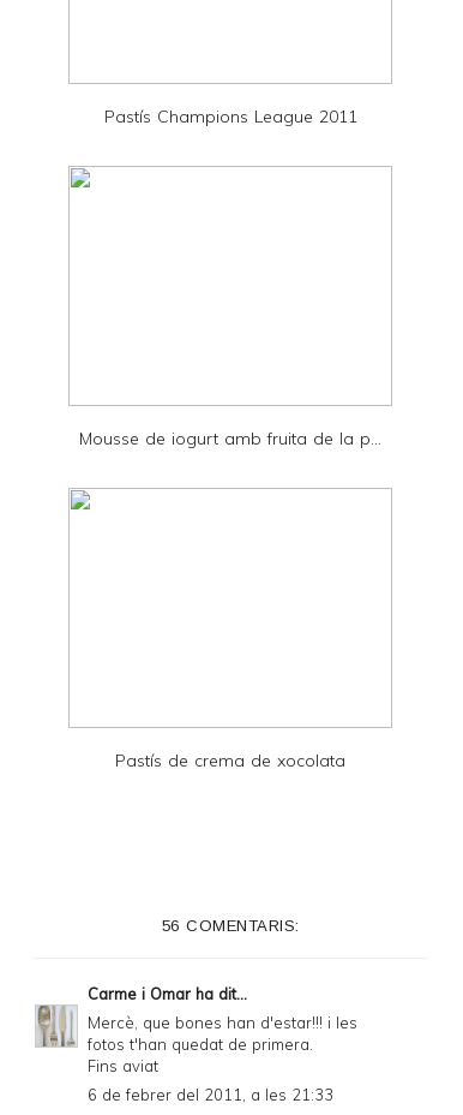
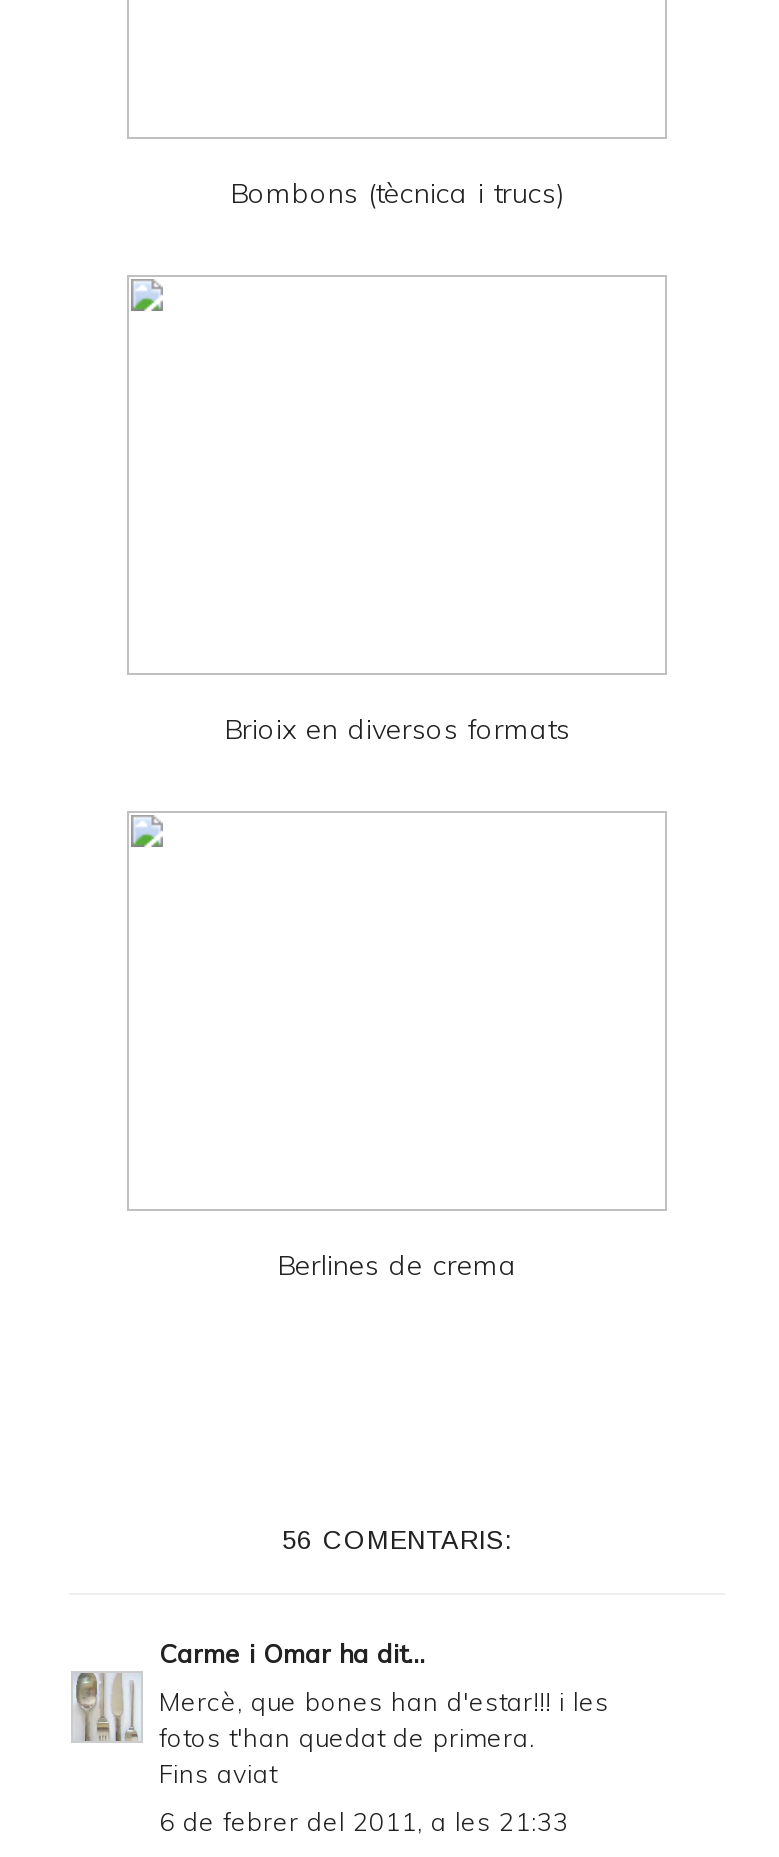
- Pastís Champions League 2011
+ Bombons (tècnica i trucs)

- Mousse de iogurt amb fruita de la p...
+ Brioix en diversos formats

- Pastís de crema de xocolata
+ Berlines de crema
